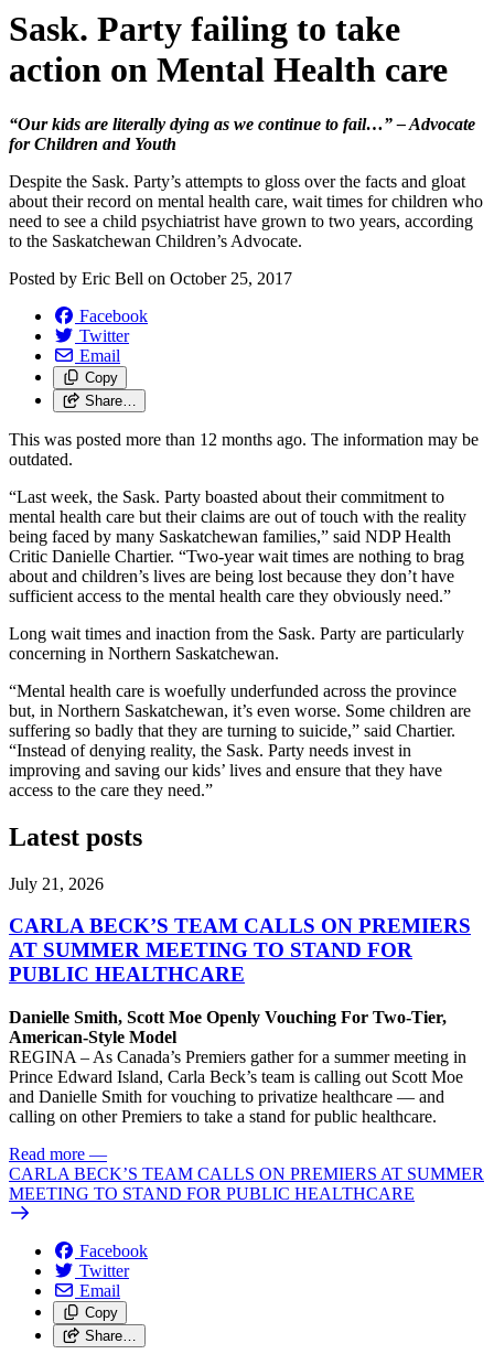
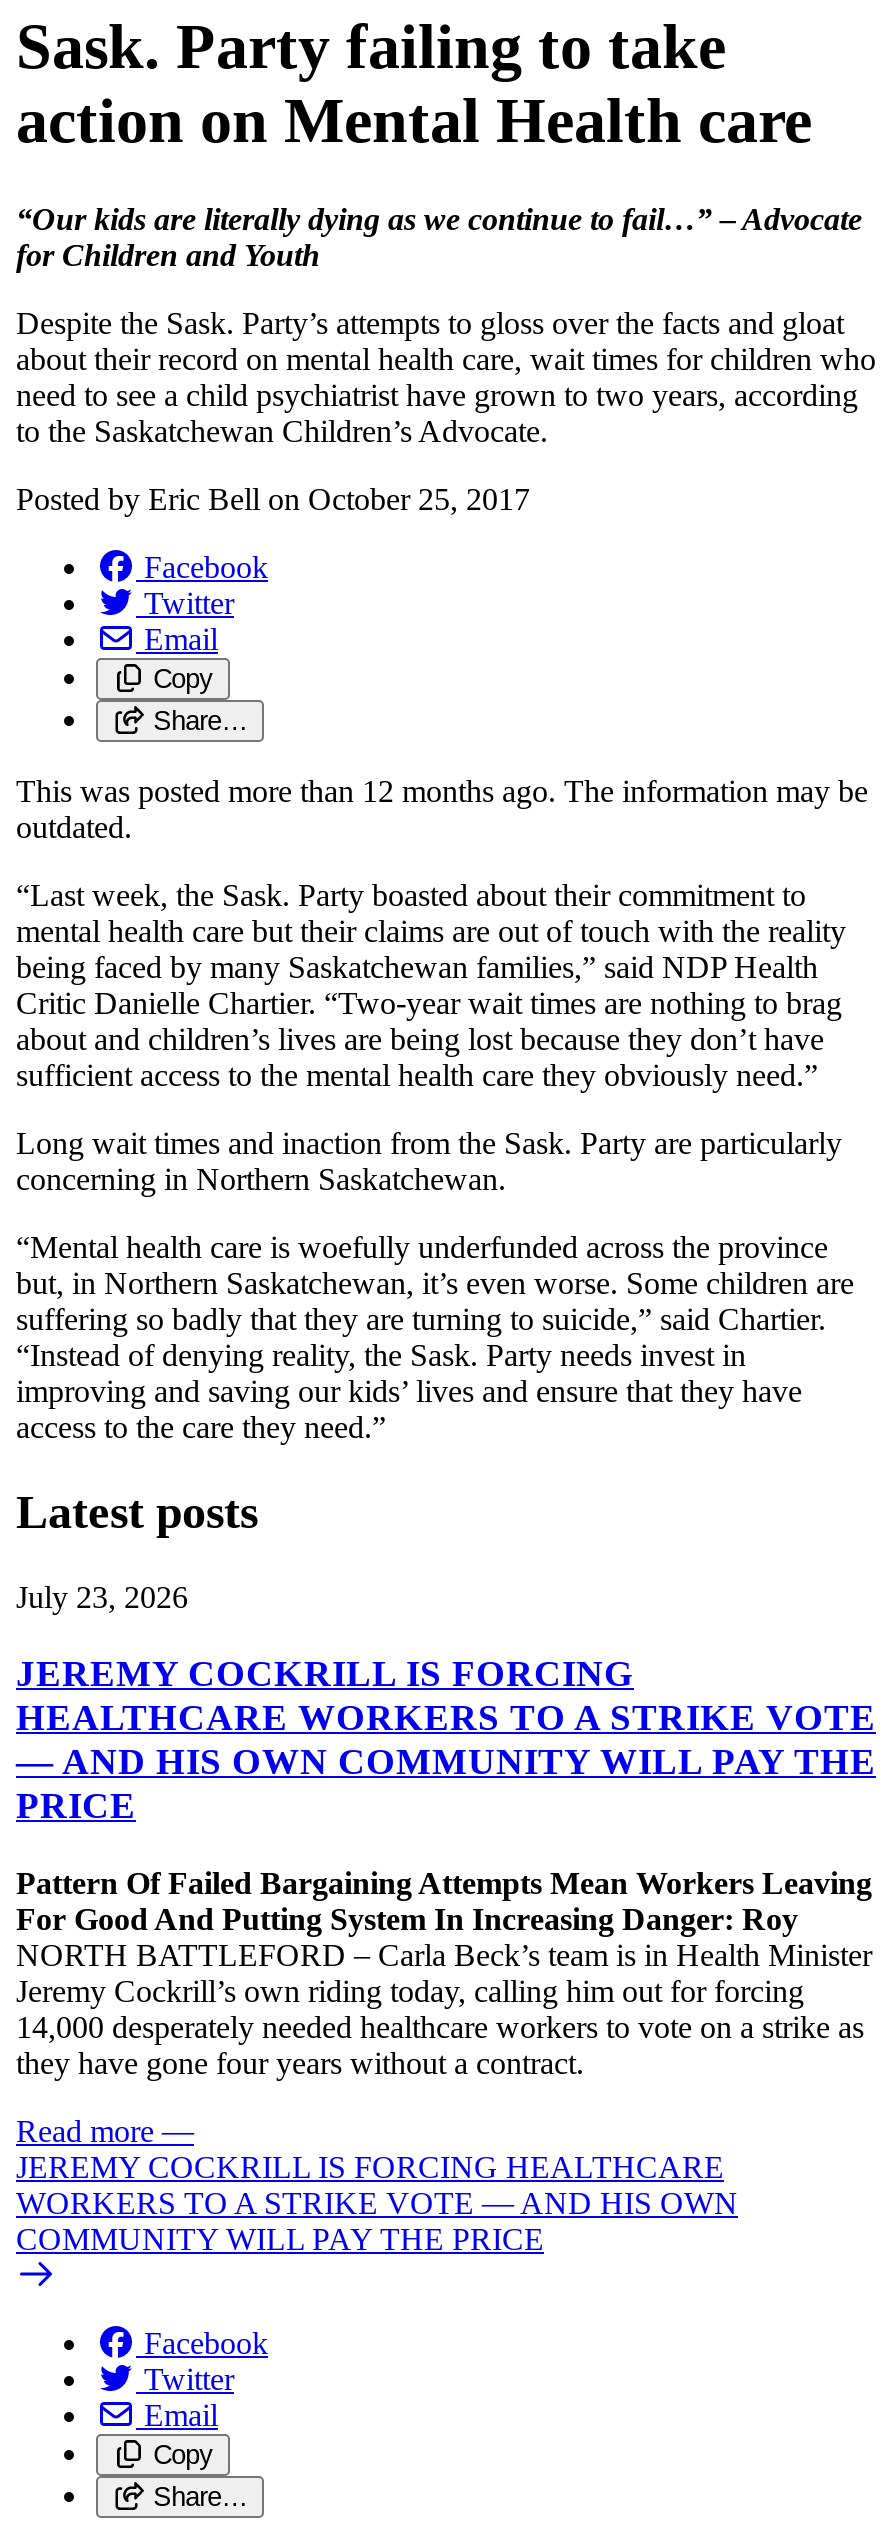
- July 21, 2026
+ July 23, 2026

- CARLA BECK’S TEAM CALLS ON PREMIERS
- AT SUMMER MEETING TO STAND FOR
- PUBLIC HEALTHCARE
+ JEREMY COCKRILL IS FORCING
+ HEALTHCARE WORKERS TO A STRIKE VOTE
+ — AND HIS OWN COMMUNITY WILL PAY THE
+ PRICE

- Danielle Smith, Scott Moe Openly Vouching For Two-Tier,
- American-Style Model
- REGINA – As Canada’s Premiers gather for a summer meeting in
- Prince Edward Island, Carla Beck’s team is calling out Scott Moe
- and Danielle Smith for vouching to privatize healthcare — and
- calling on other Premiers to take a stand for public healthcare.
+ Pattern Of Failed Bargaining Attempts Mean Workers Leaving
+ For Good And Putting System In Increasing Danger: Roy
+ NORTH BATTLEFORD – Carla Beck’s team is in Health Minister
+ Jeremy Cockrill’s own riding today, calling him out for forcing
+ 14,000 desperately needed healthcare workers to vote on a strike as
+ they have gone four years without a contract.

- CARLA BECK’S TEAM CALLS ON PREMIERS AT SUMMER
- MEETING TO STAND FOR PUBLIC HEALTHCARE
+ JEREMY COCKRILL IS FORCING HEALTHCARE
+ WORKERS TO A STRIKE VOTE — AND HIS OWN
+ COMMUNITY WILL PAY THE PRICE
